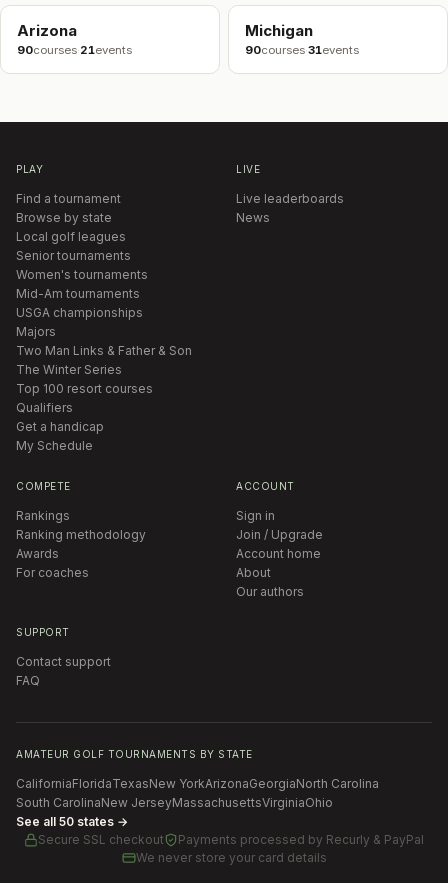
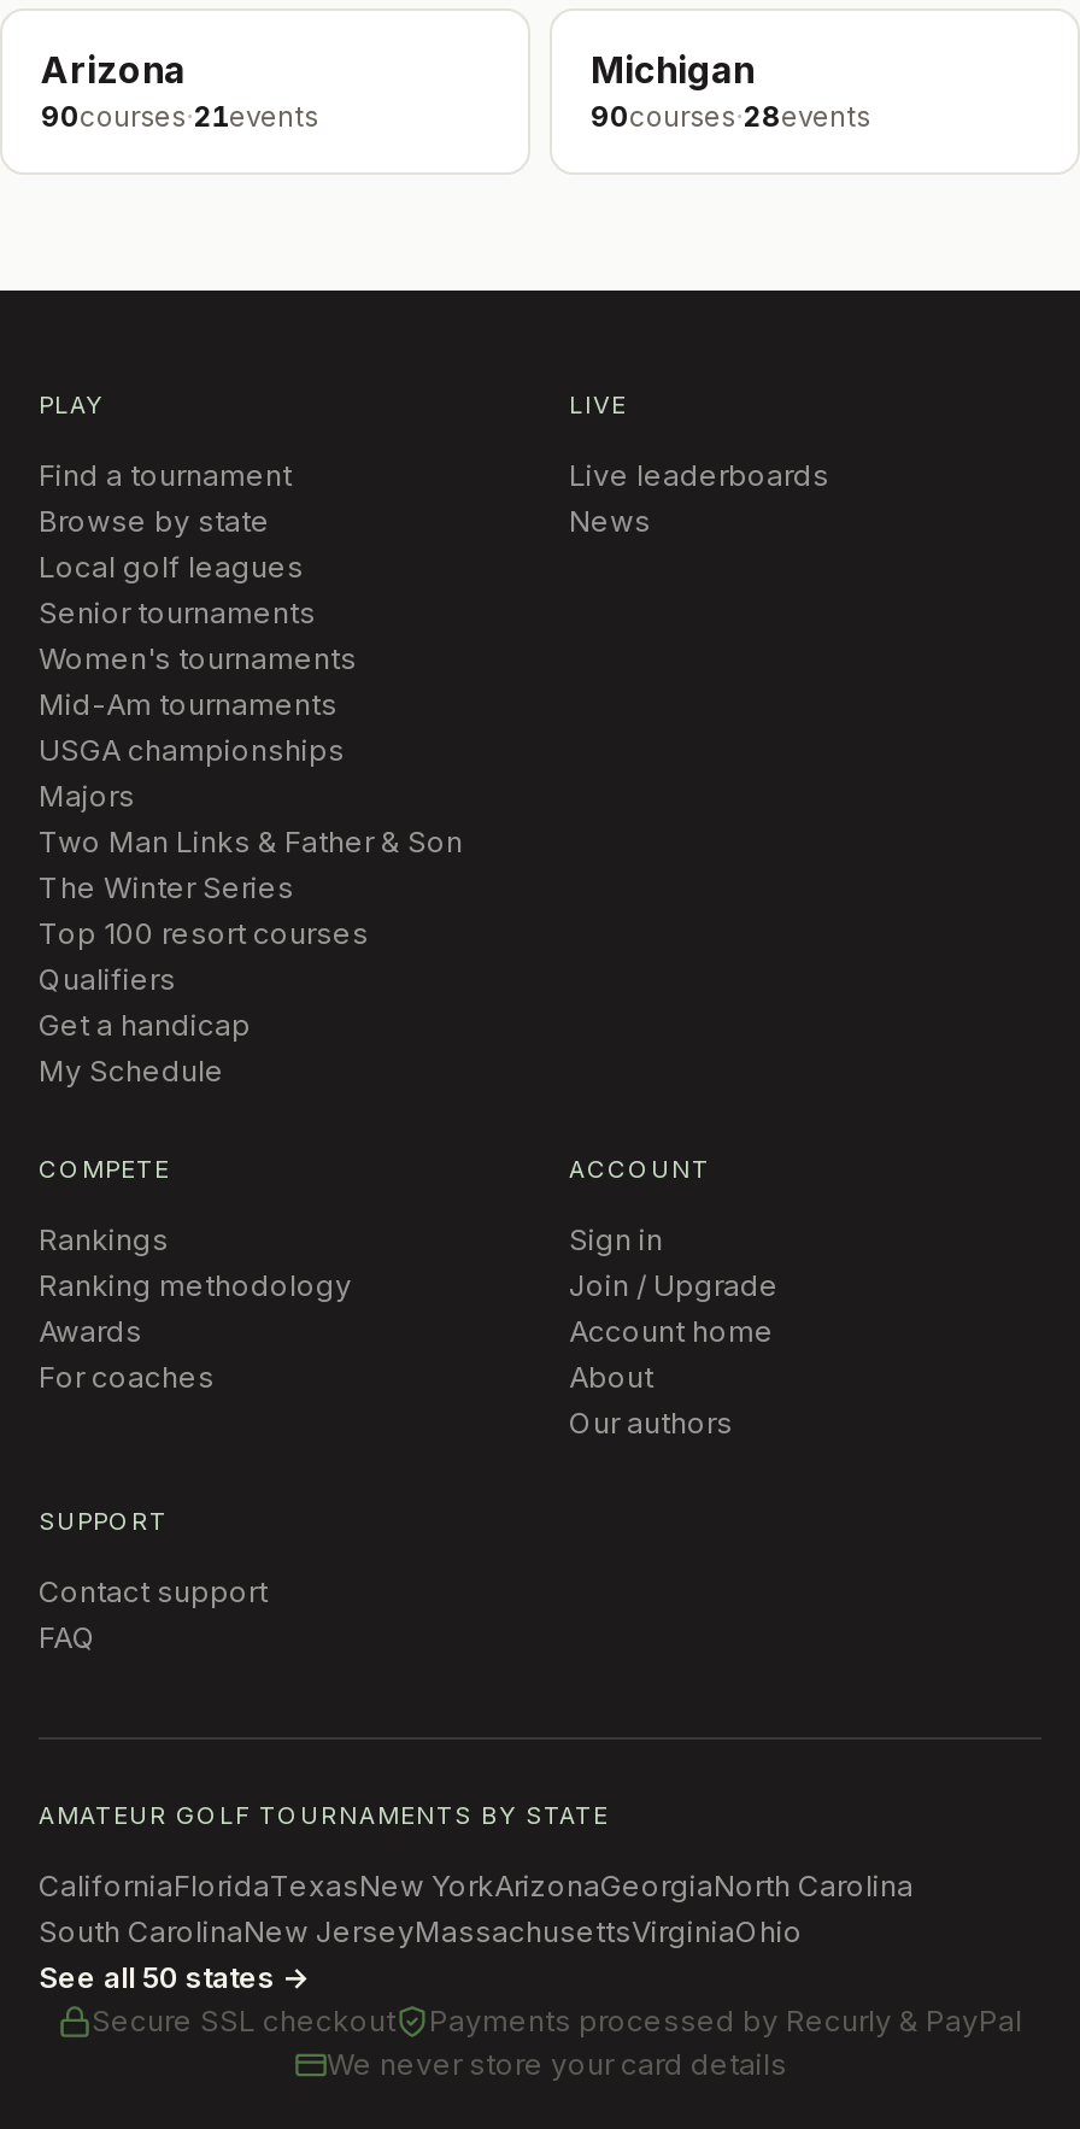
- 90courses · 31events
+ 90courses · 28events
